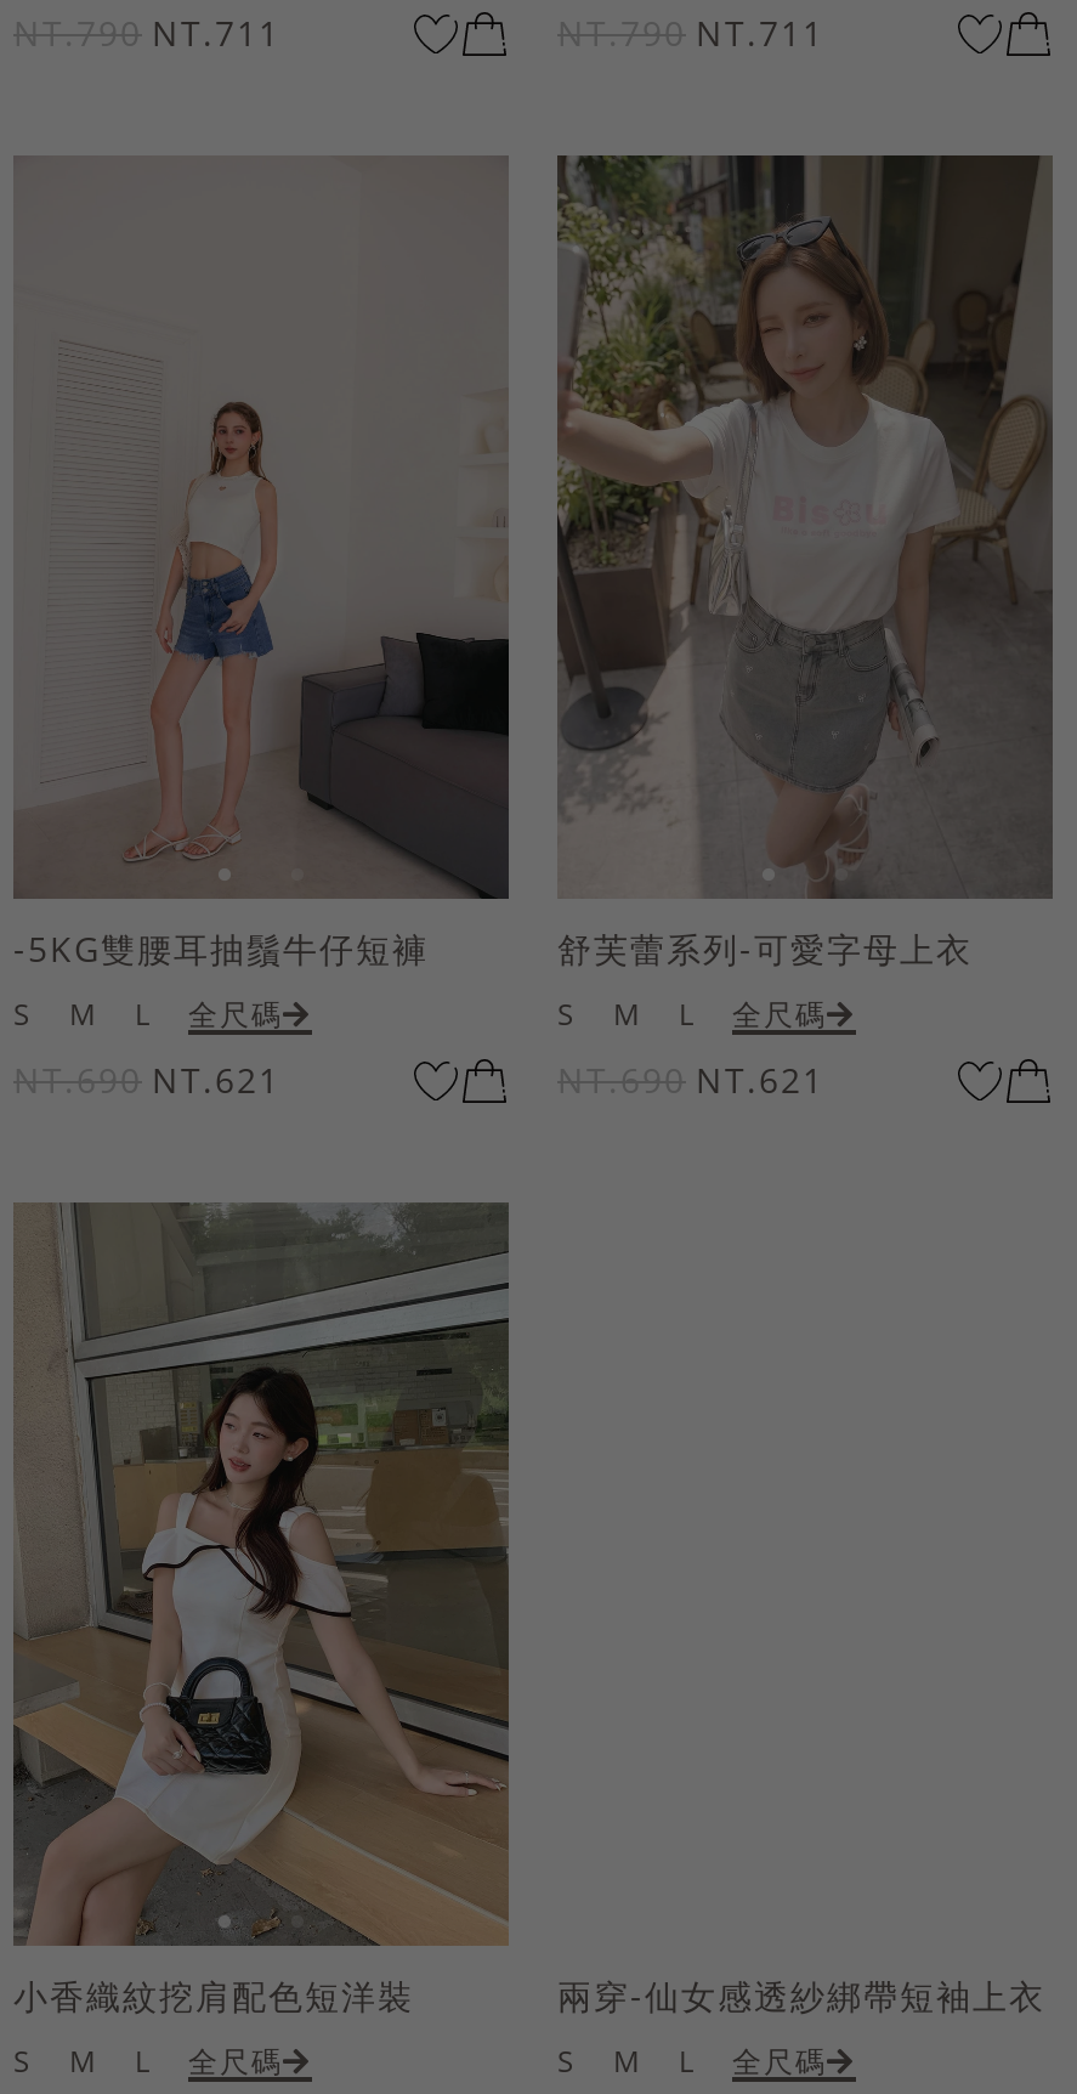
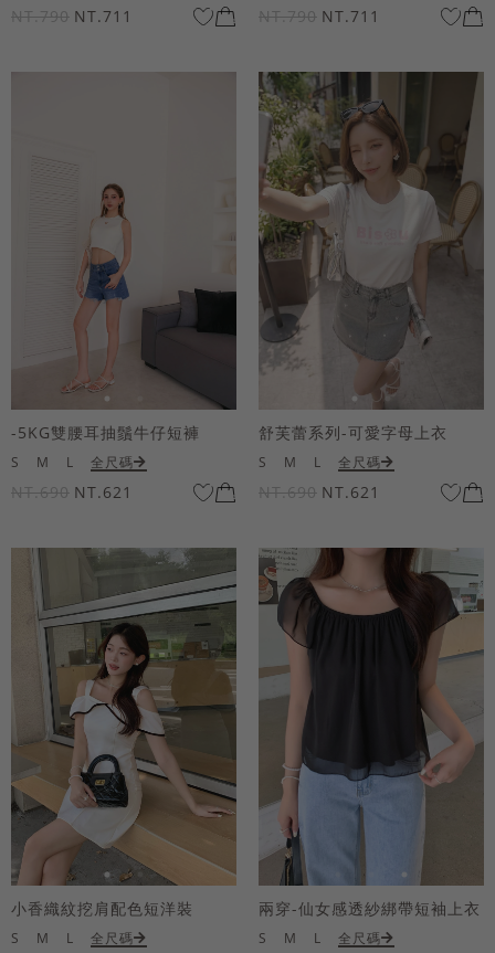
+ [image]
